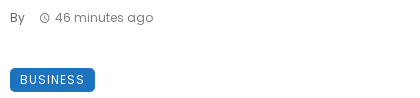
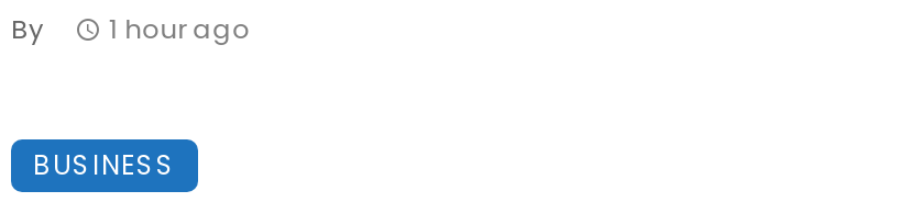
- By 46 minutes ago
+ By 1 hour ago
